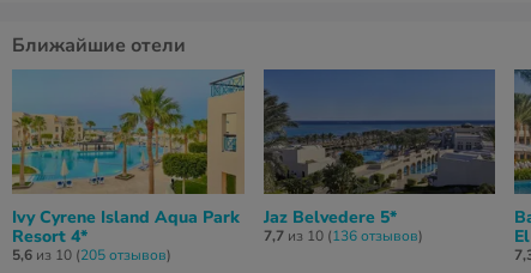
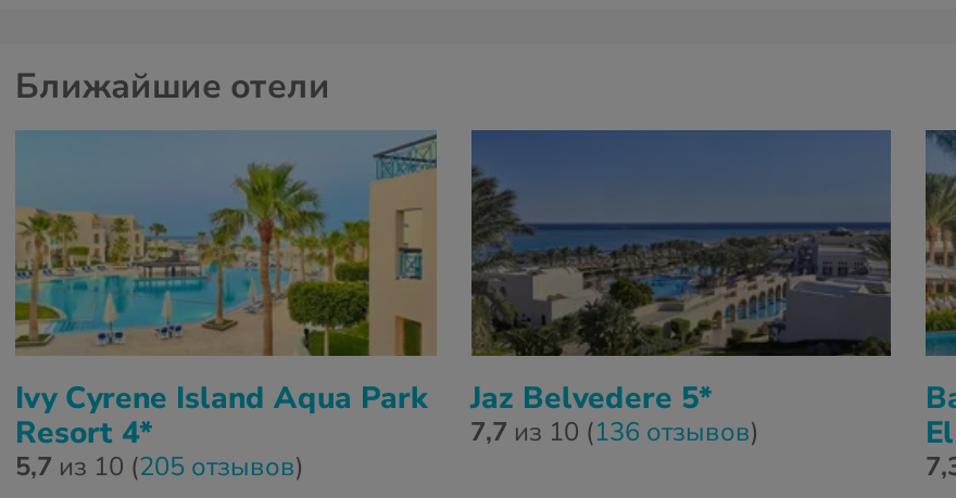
- 5,6 из 10 (205 отзывов)
+ 5,7 из 10 (205 отзывов)
